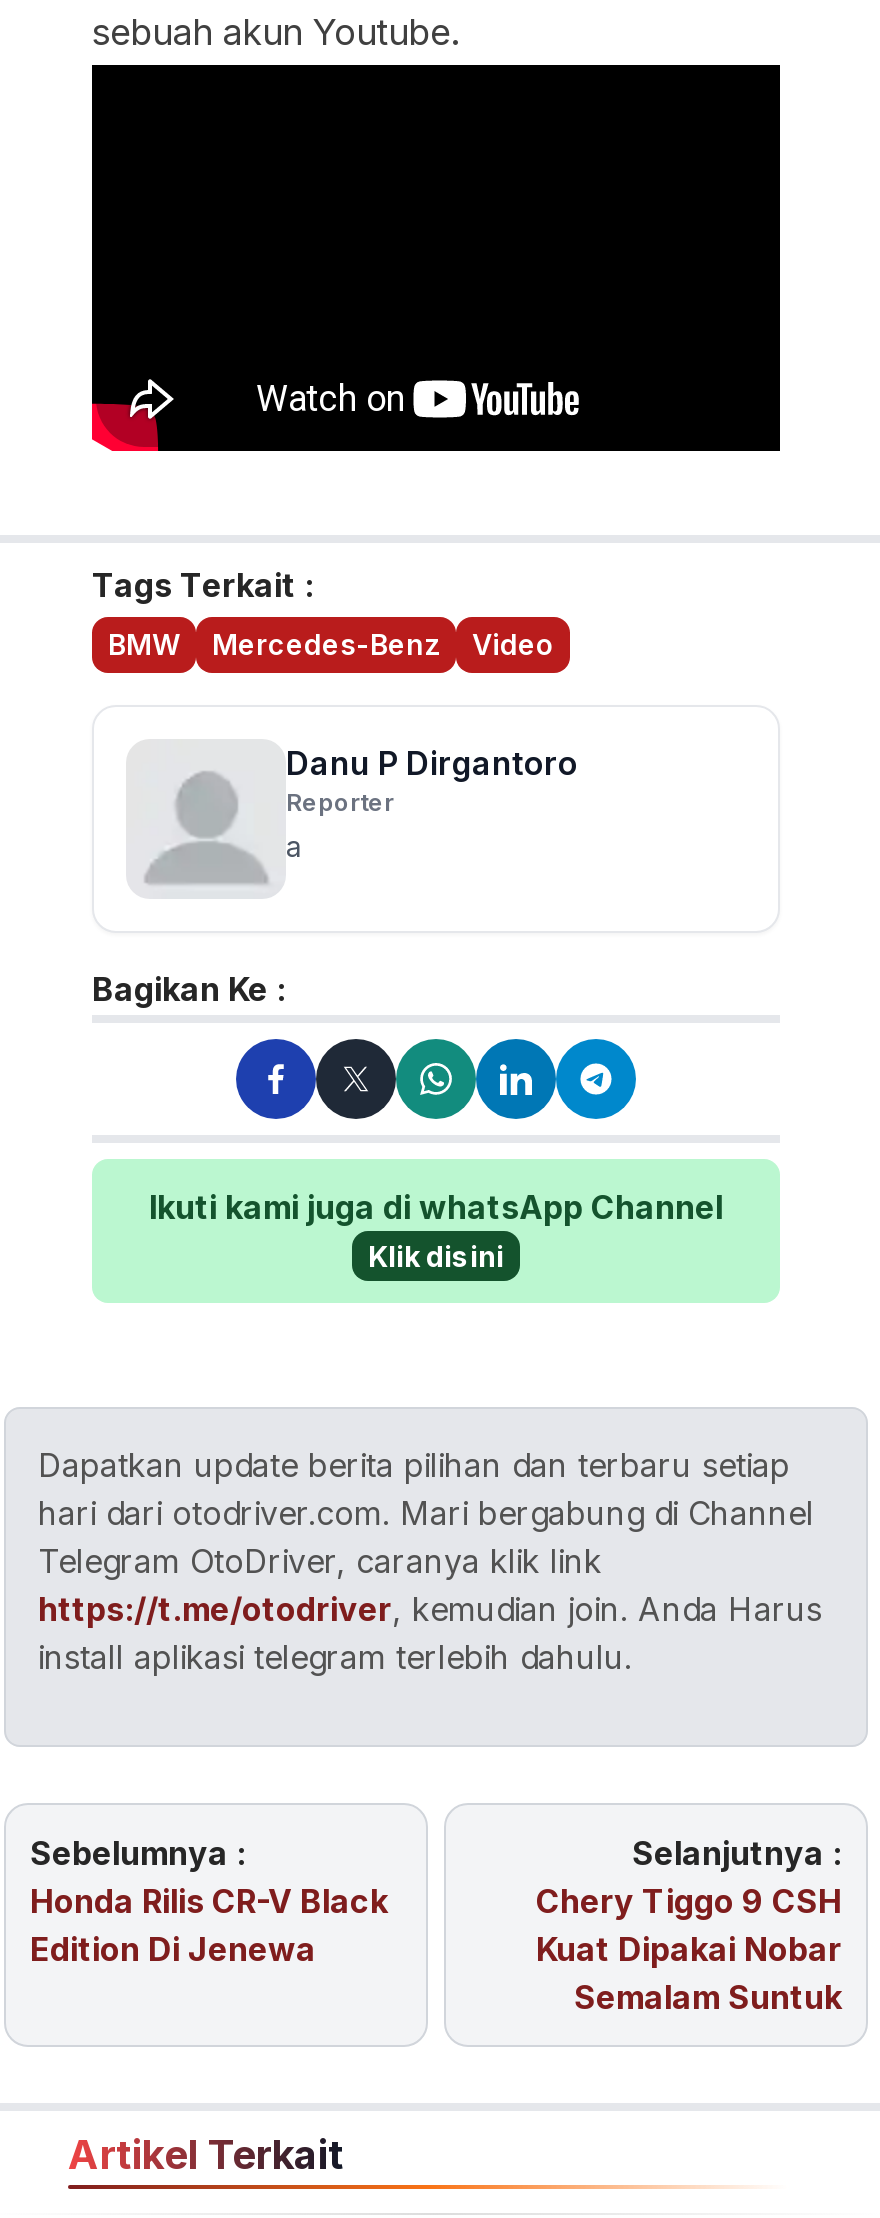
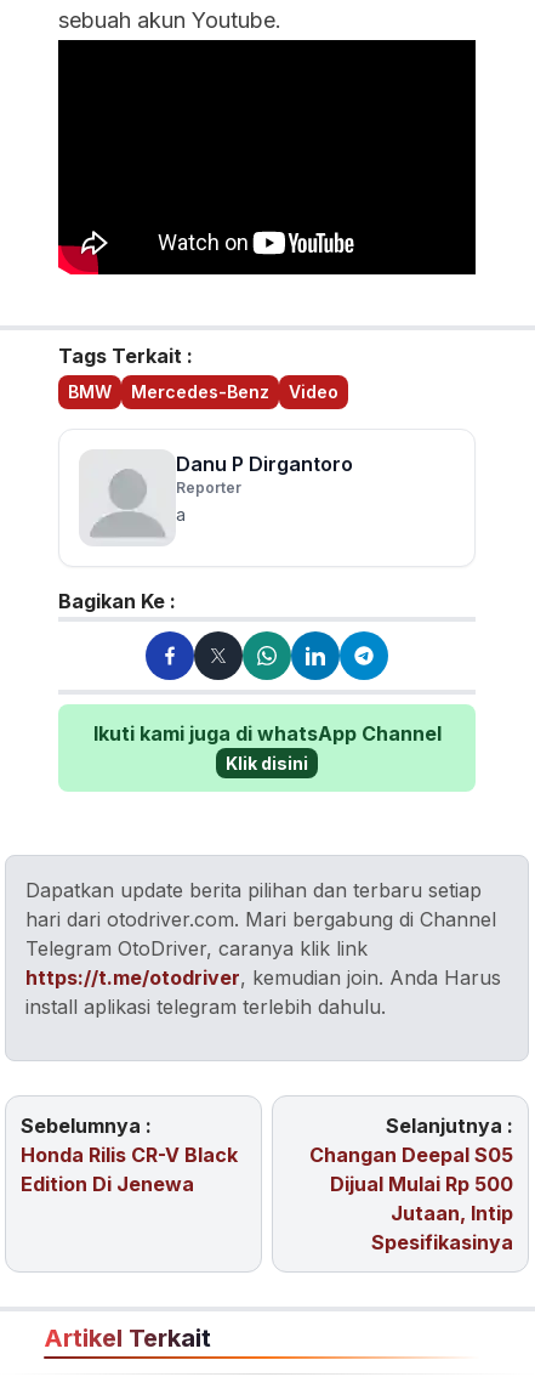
- Chery Tiggo 9 CSH
- Kuat Dipakai Nobar
- Semalam Suntuk
+ Changan Deepal S05
+ Dijual Mulai Rp 500
+ Jutaan, Intip
+ Spesifikasinya
